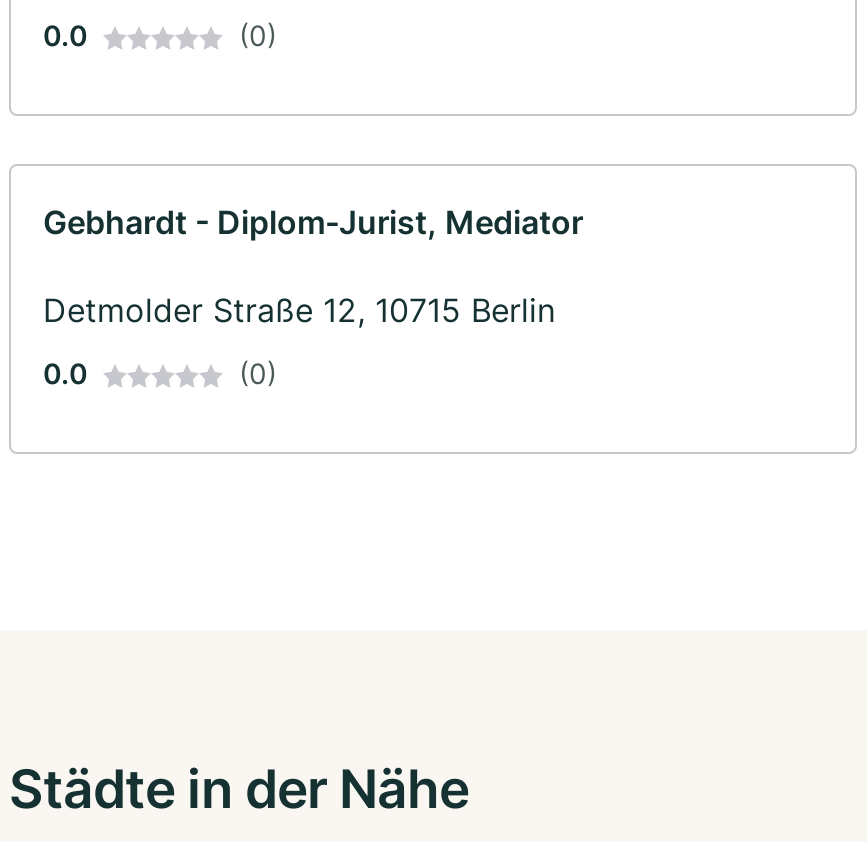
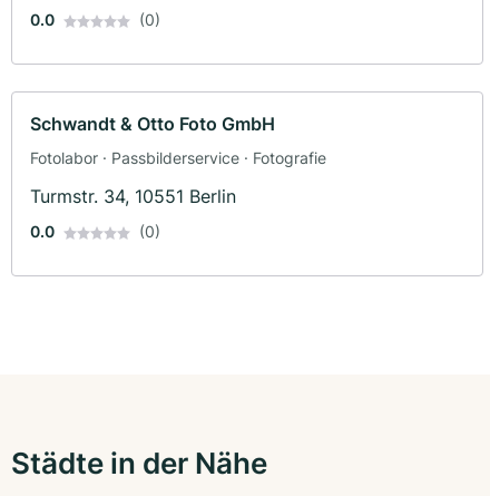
- Gebhardt - Diplom-Jurist, Mediator
- Detmolder Straße 12, 10715 Berlin
+ Schwandt & Otto Foto GmbH
+ Fotolabor · Passbilderservice · Fotografie
+ Turmstr. 34, 10551 Berlin
